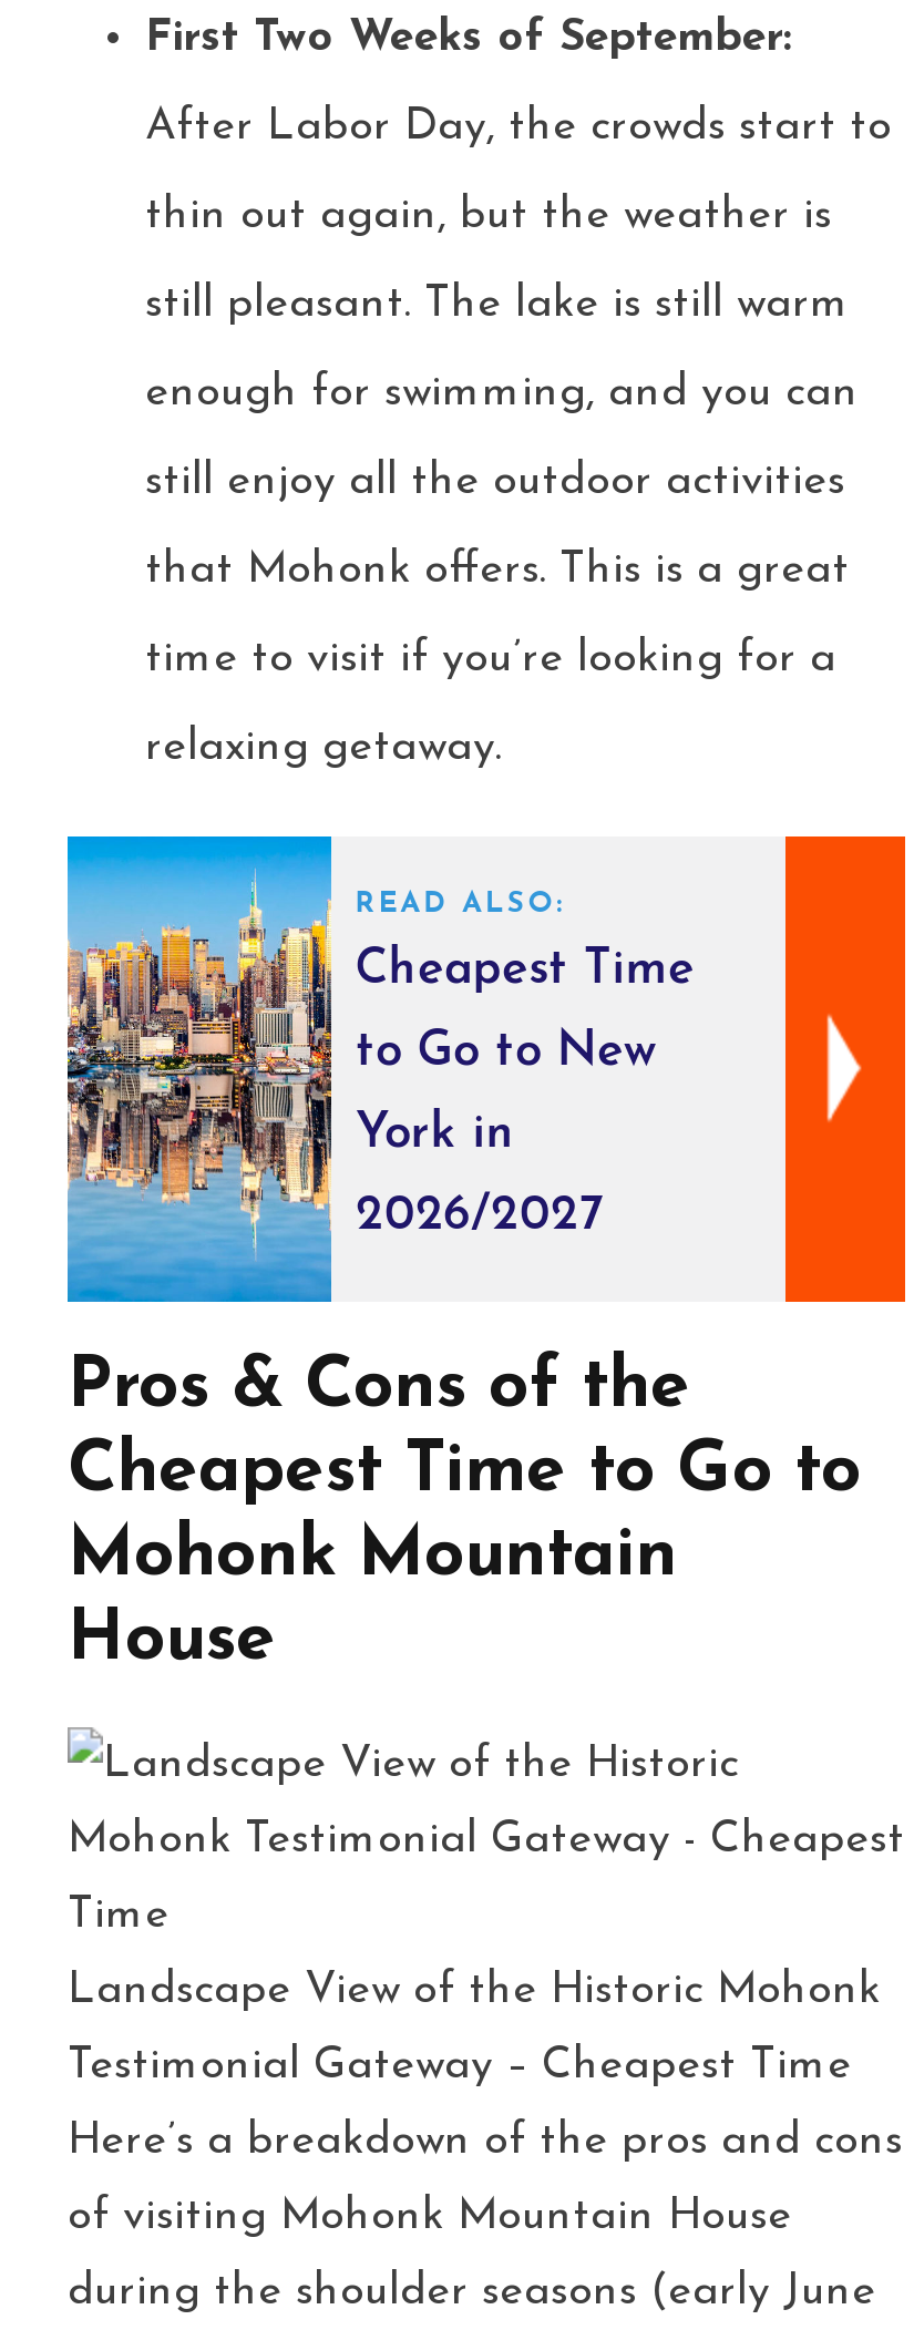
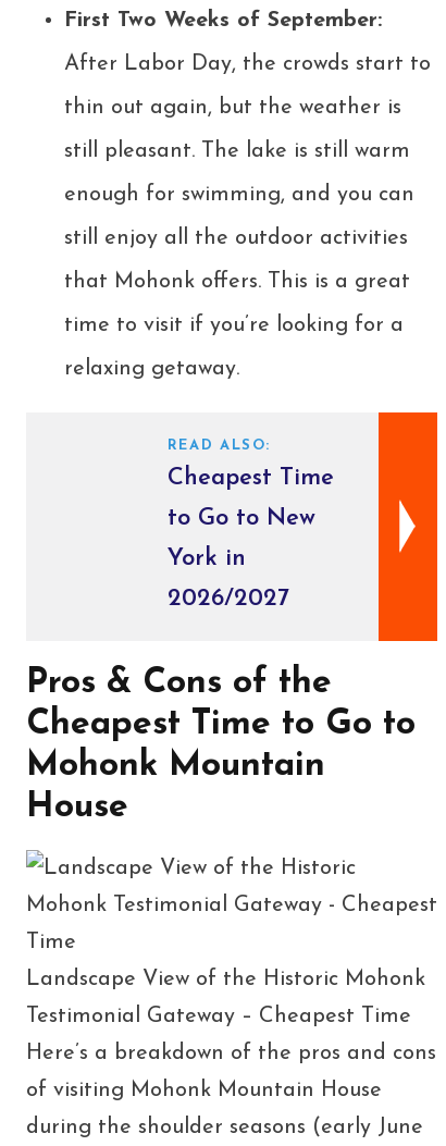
- [image]
